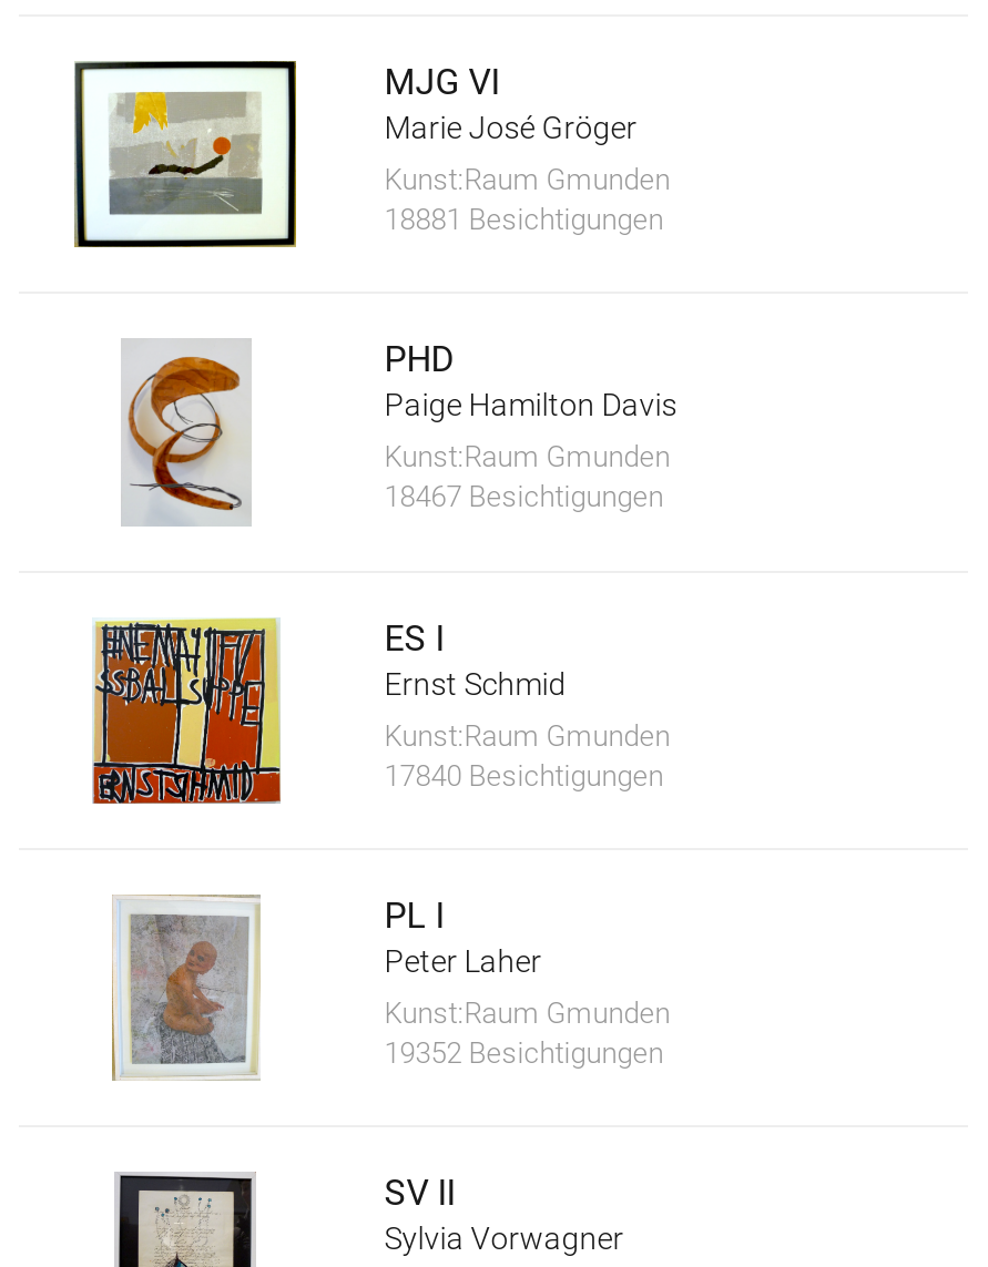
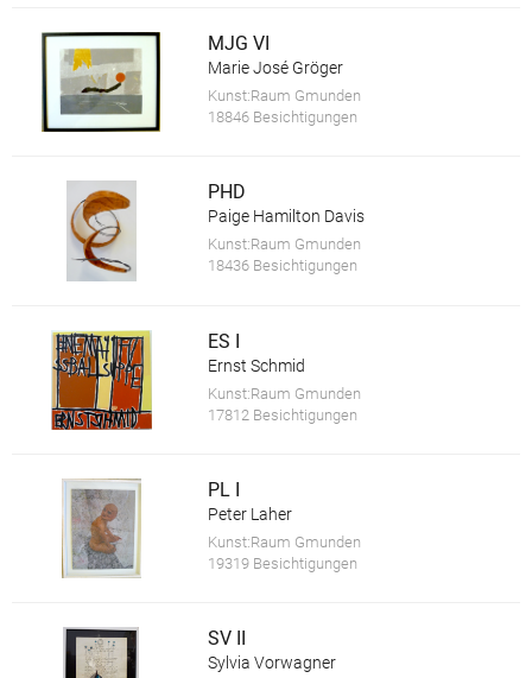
- 18881 Besichtigungen
+ 18846 Besichtigungen

- 18467 Besichtigungen
+ 18436 Besichtigungen

- 17840 Besichtigungen
+ 17812 Besichtigungen

- 19352 Besichtigungen
+ 19319 Besichtigungen
